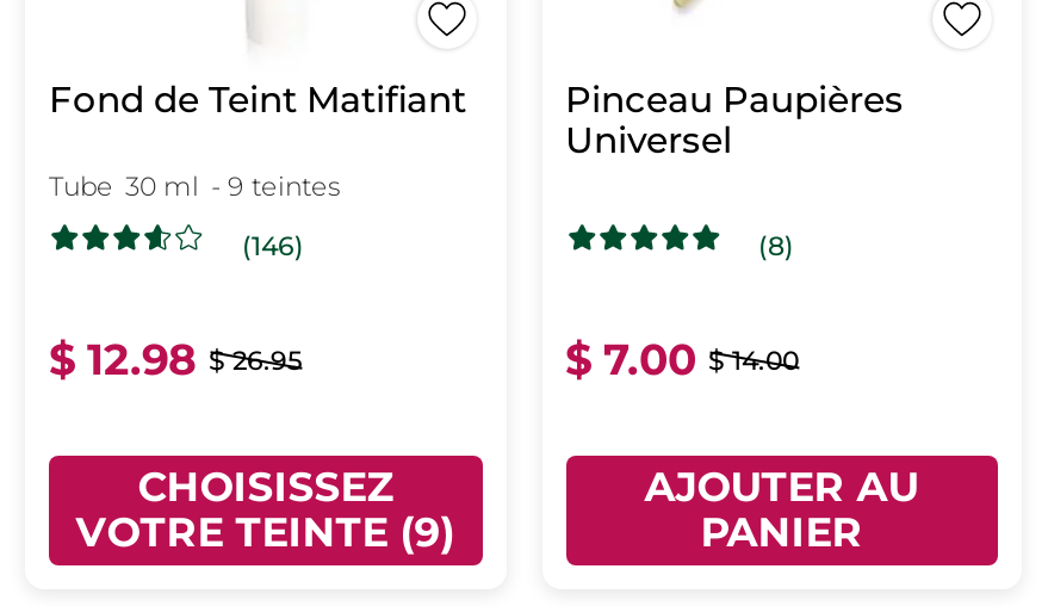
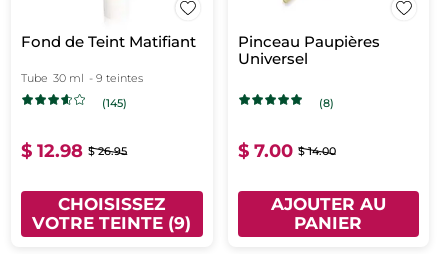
- (146)
+ (145)
